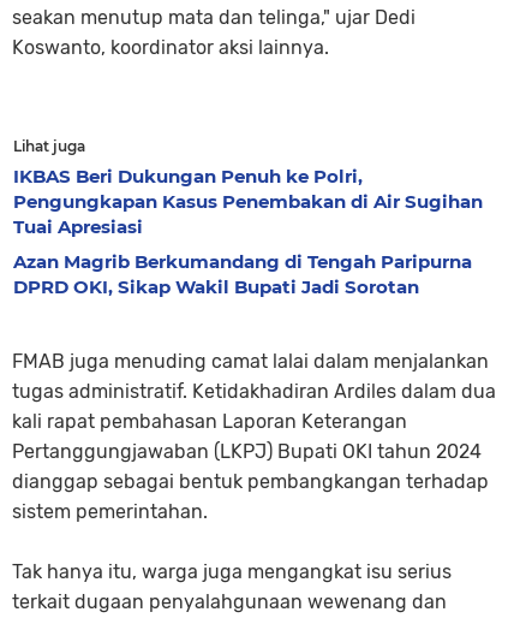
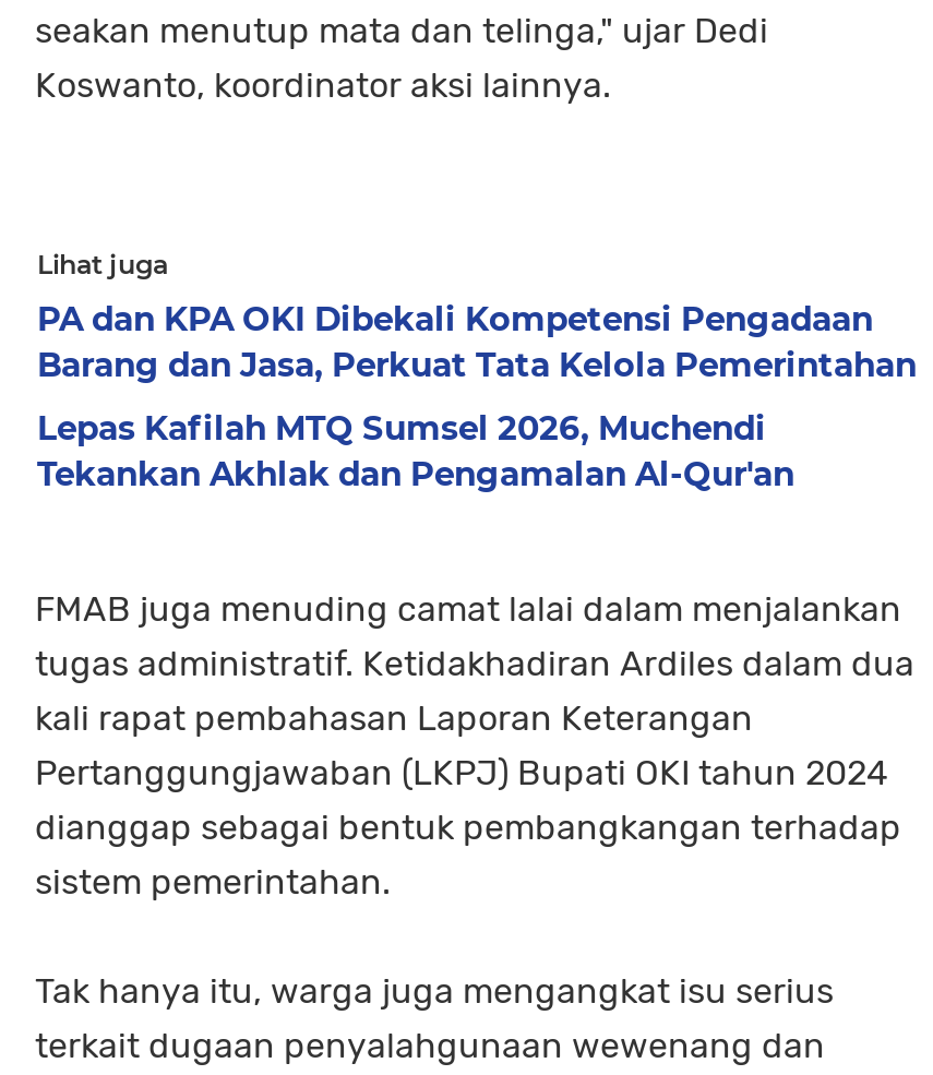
- IKBAS Beri Dukungan Penuh ke Polri,
- Pengungkapan Kasus Penembakan di Air Sugihan
- Tuai Apresiasi
+ PA dan KPA OKI Dibekali Kompetensi Pengadaan
+ Barang dan Jasa, Perkuat Tata Kelola Pemerintahan

- Azan Magrib Berkumandang di Tengah Paripurna
- DPRD OKI, Sikap Wakil Bupati Jadi Sorotan
+ Lepas Kafilah MTQ Sumsel 2026, Muchendi
+ Tekankan Akhlak dan Pengamalan Al-Qur'an
